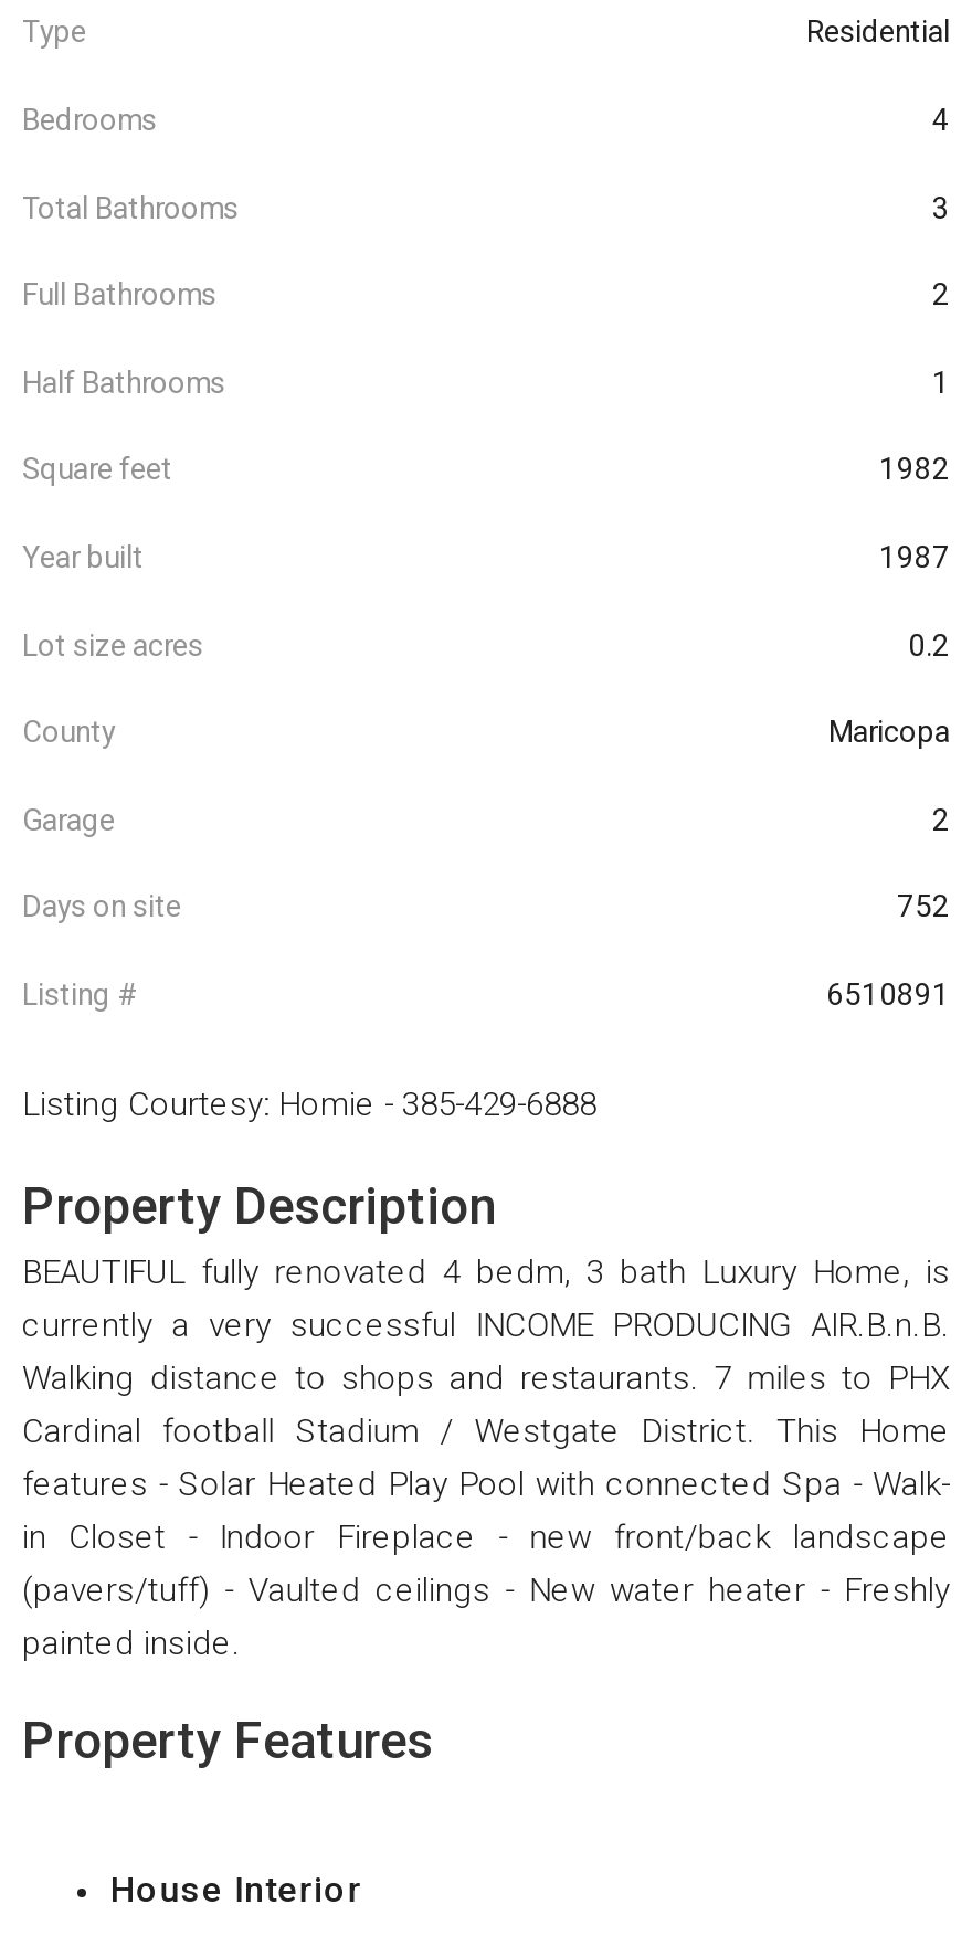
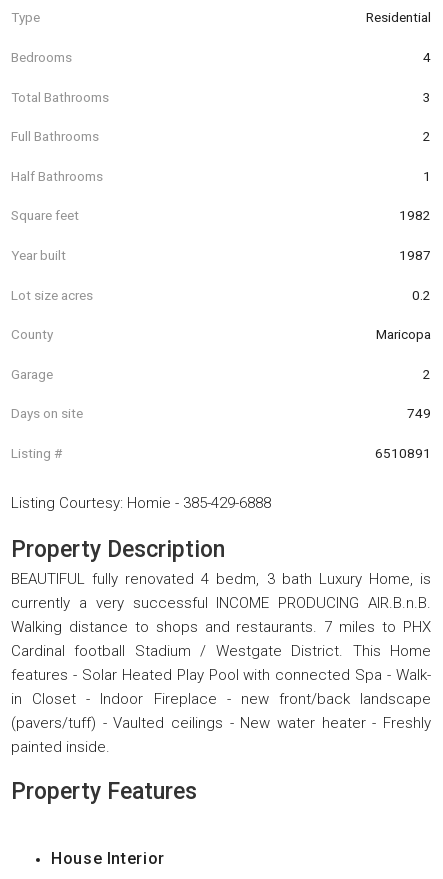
- 752
+ 749
